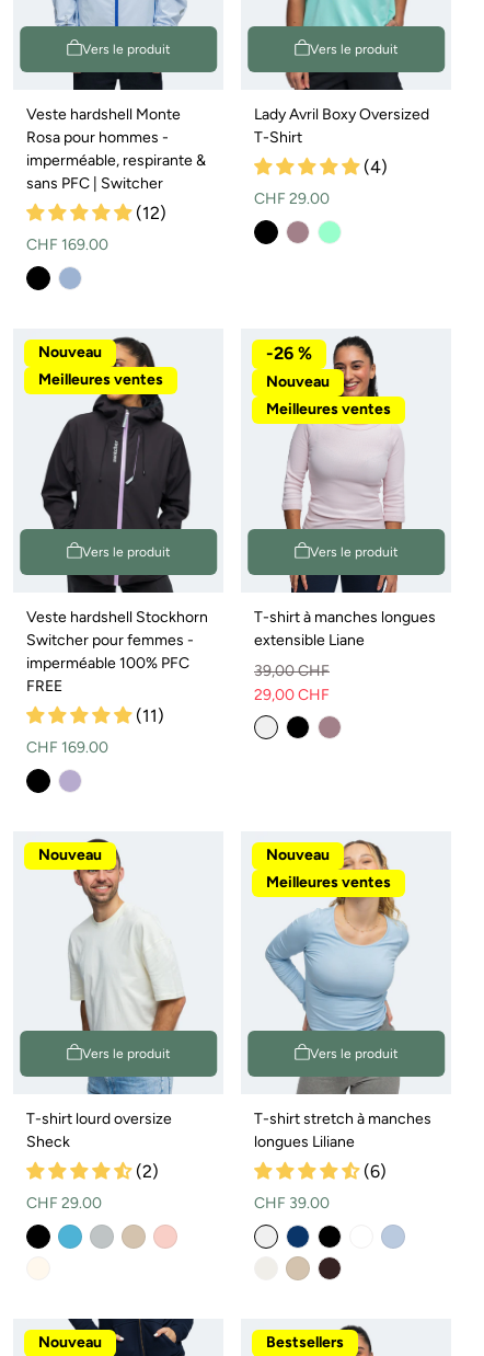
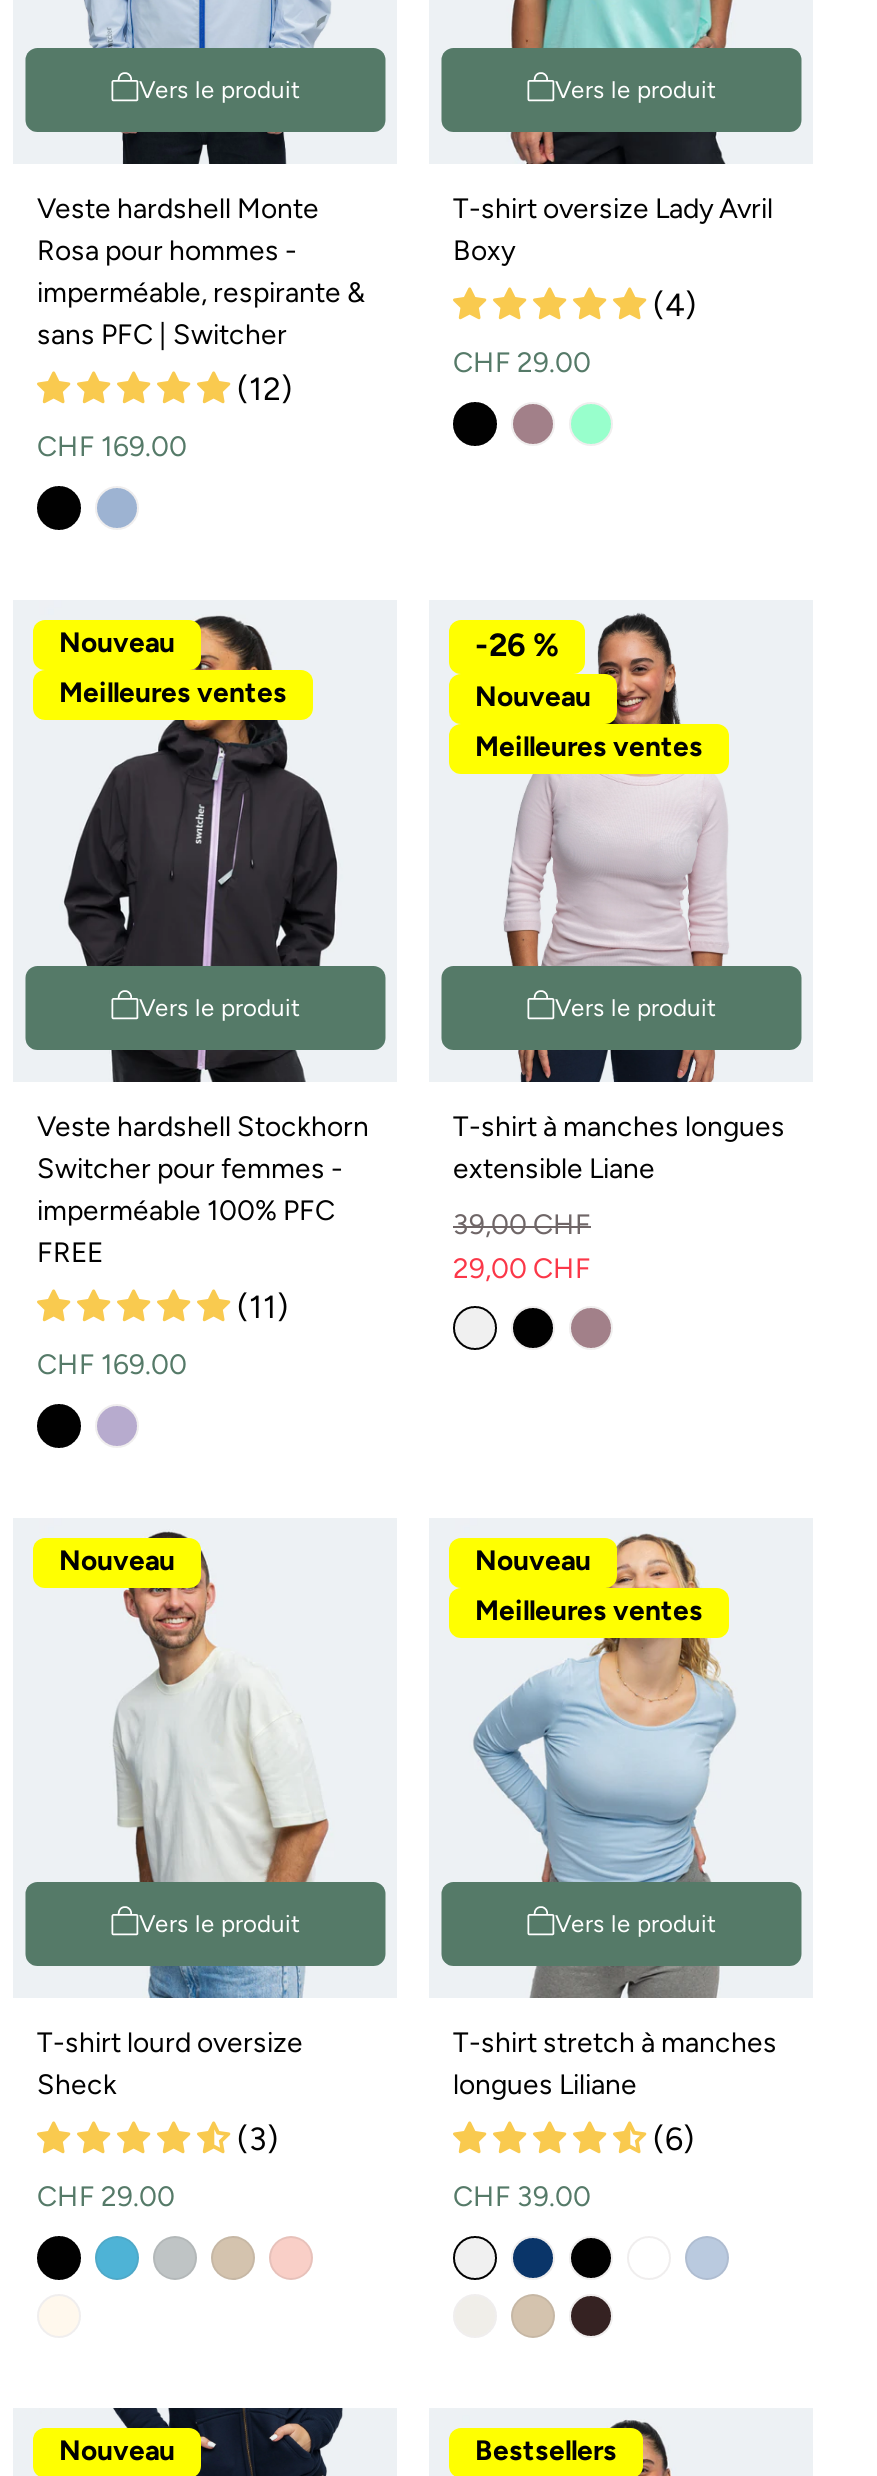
- Lady Avril Boxy Oversized
- T-Shirt
+ T-shirt oversize Lady Avril
+ Boxy

- (2)
+ (3)
